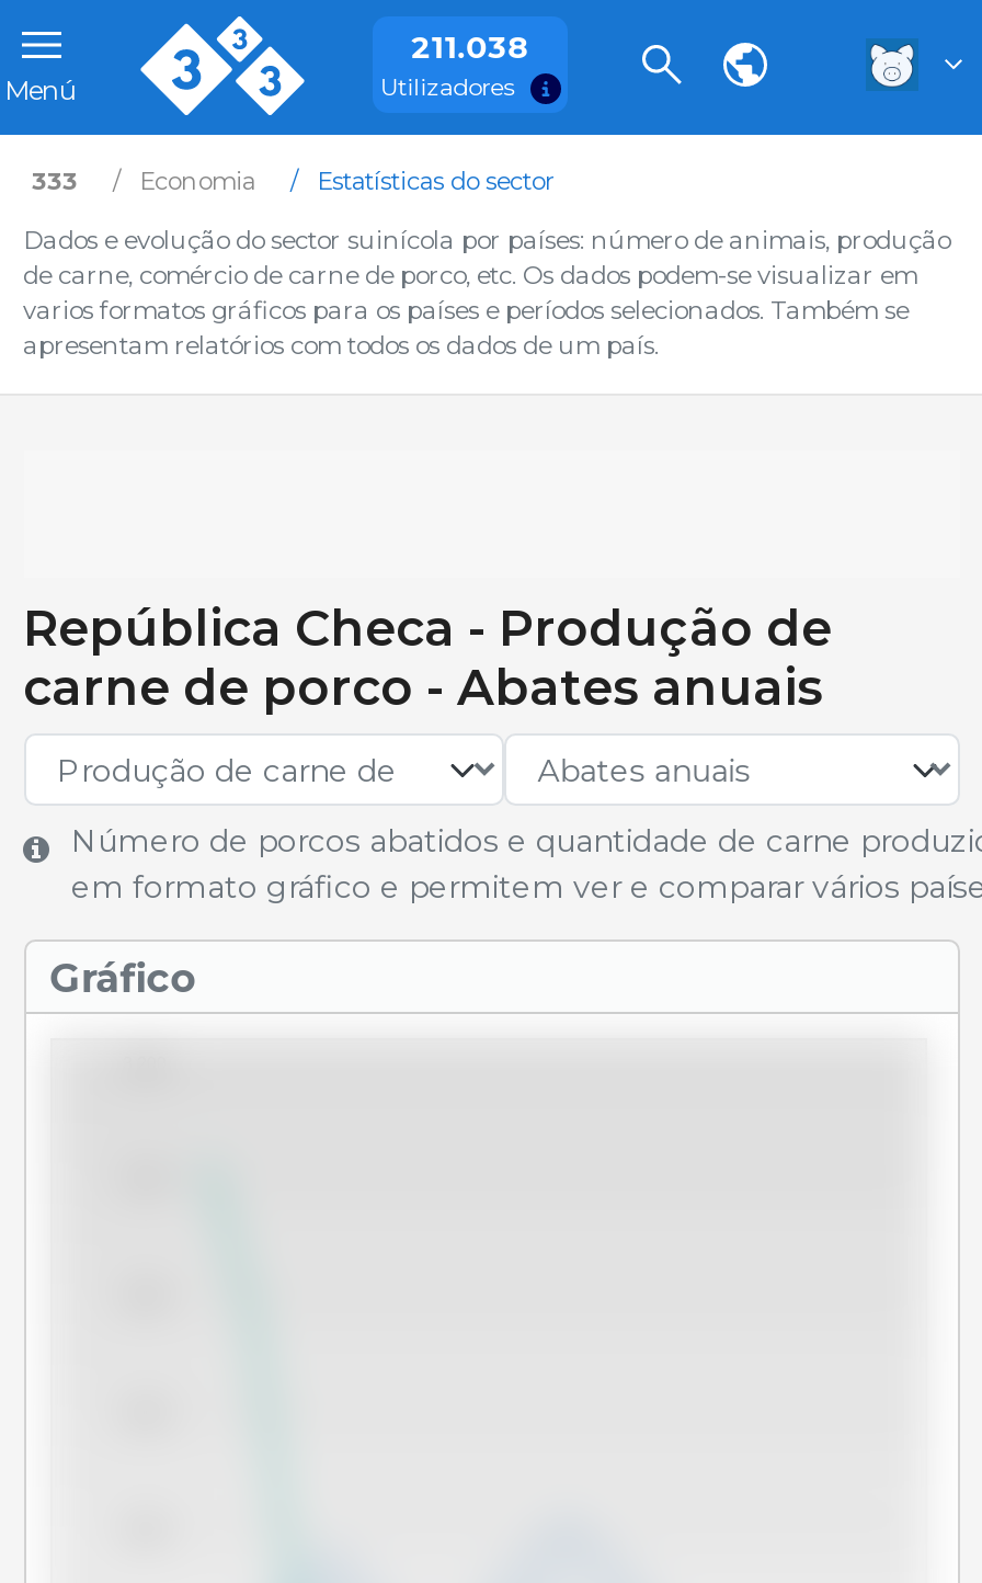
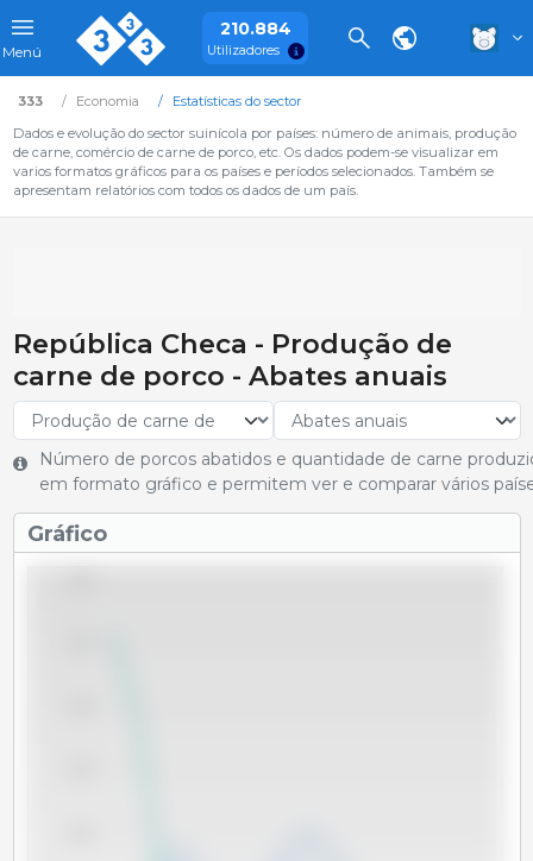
- 211.038
+ 210.884
